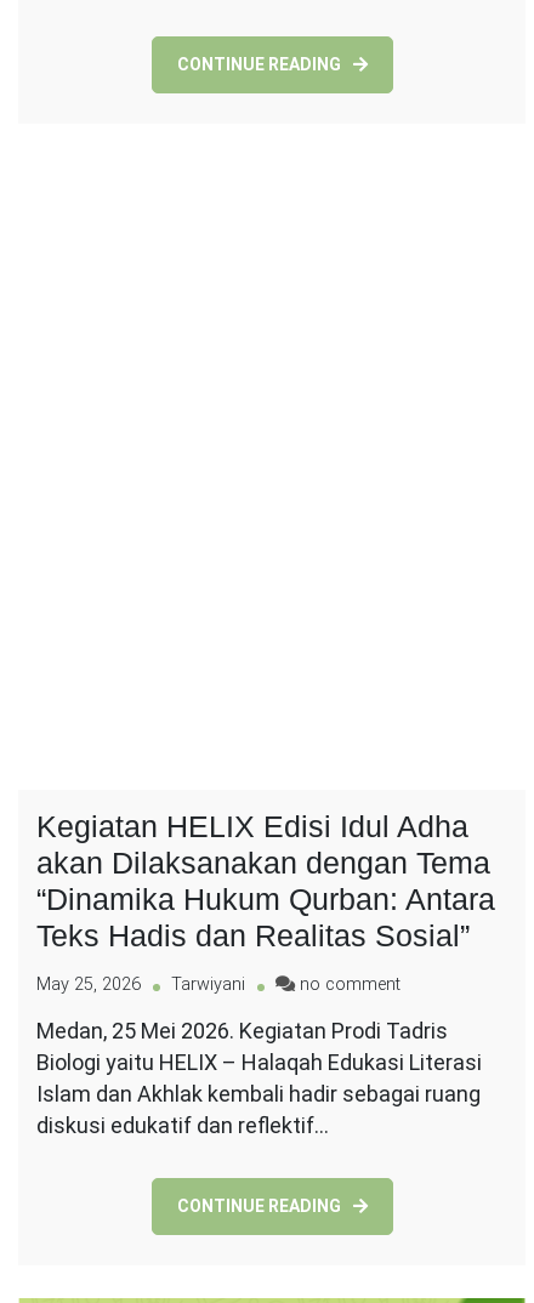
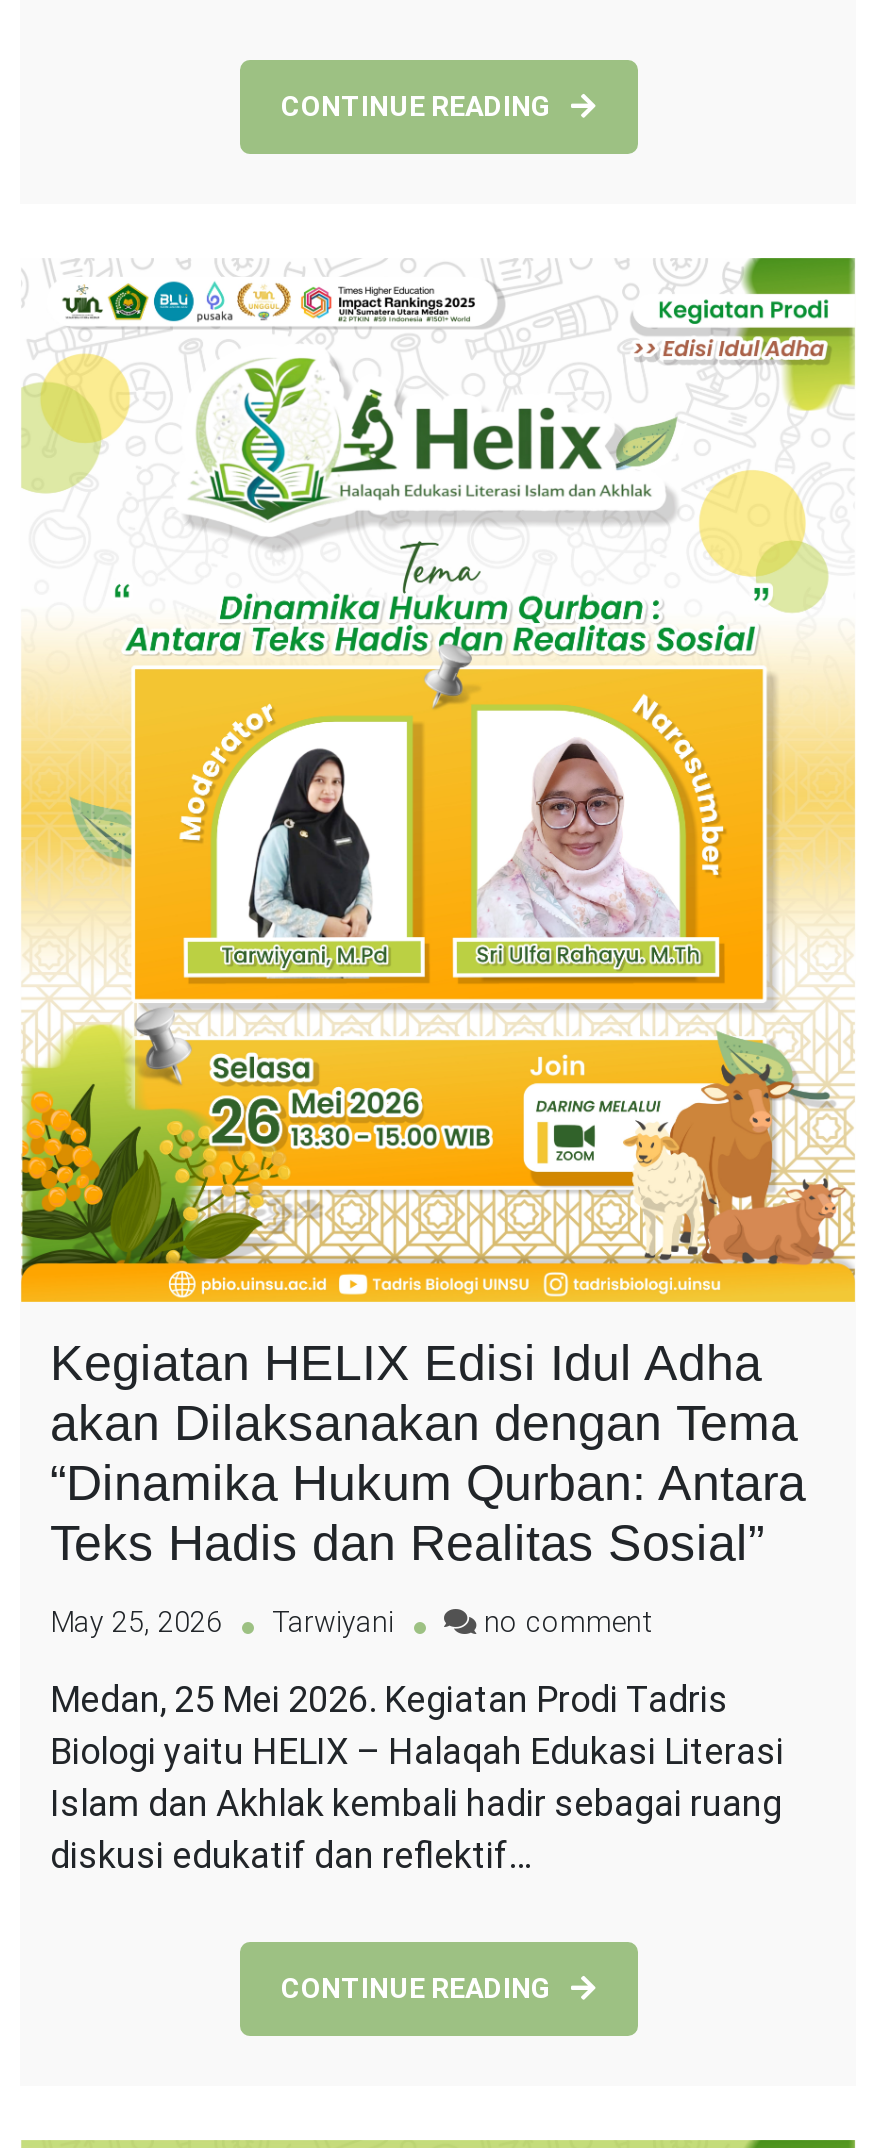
+ [image]
